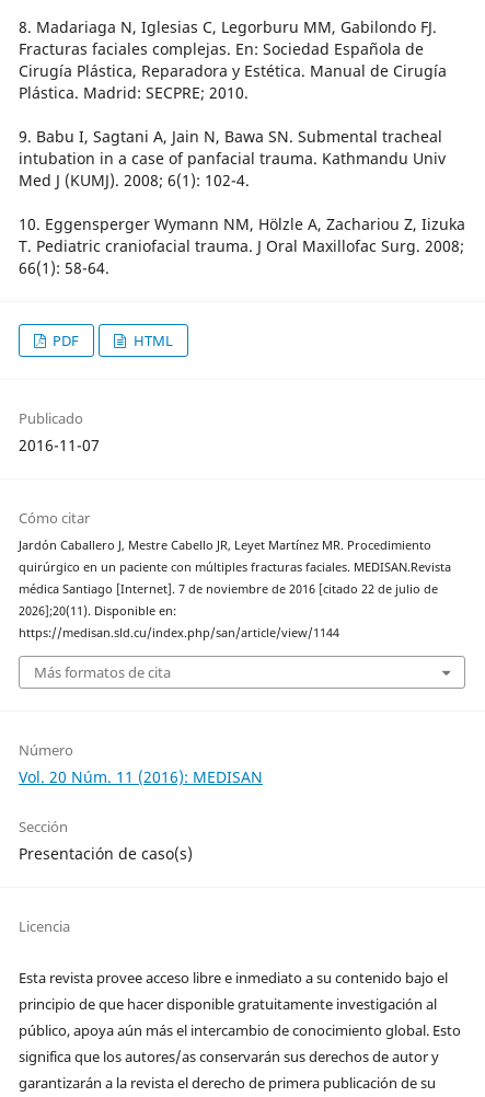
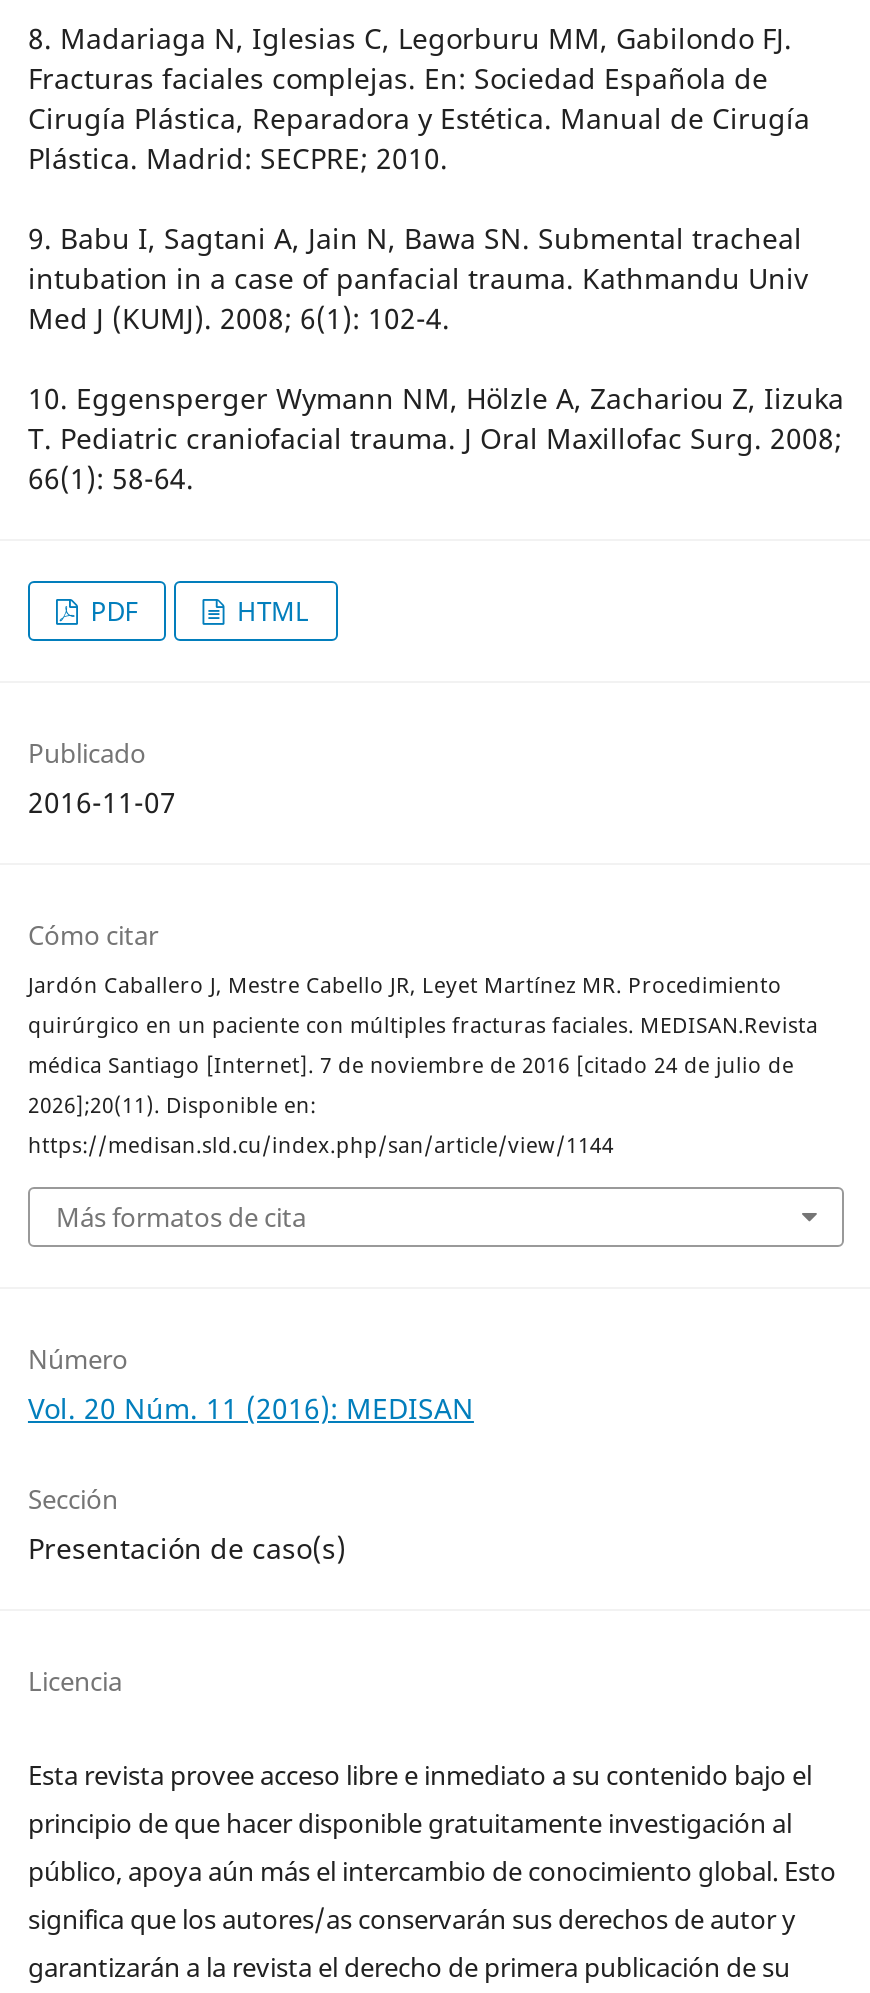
- médica Santiago [Internet]. 7 de noviembre de 2016 [citado 22 de julio de
+ médica Santiago [Internet]. 7 de noviembre de 2016 [citado 24 de julio de
